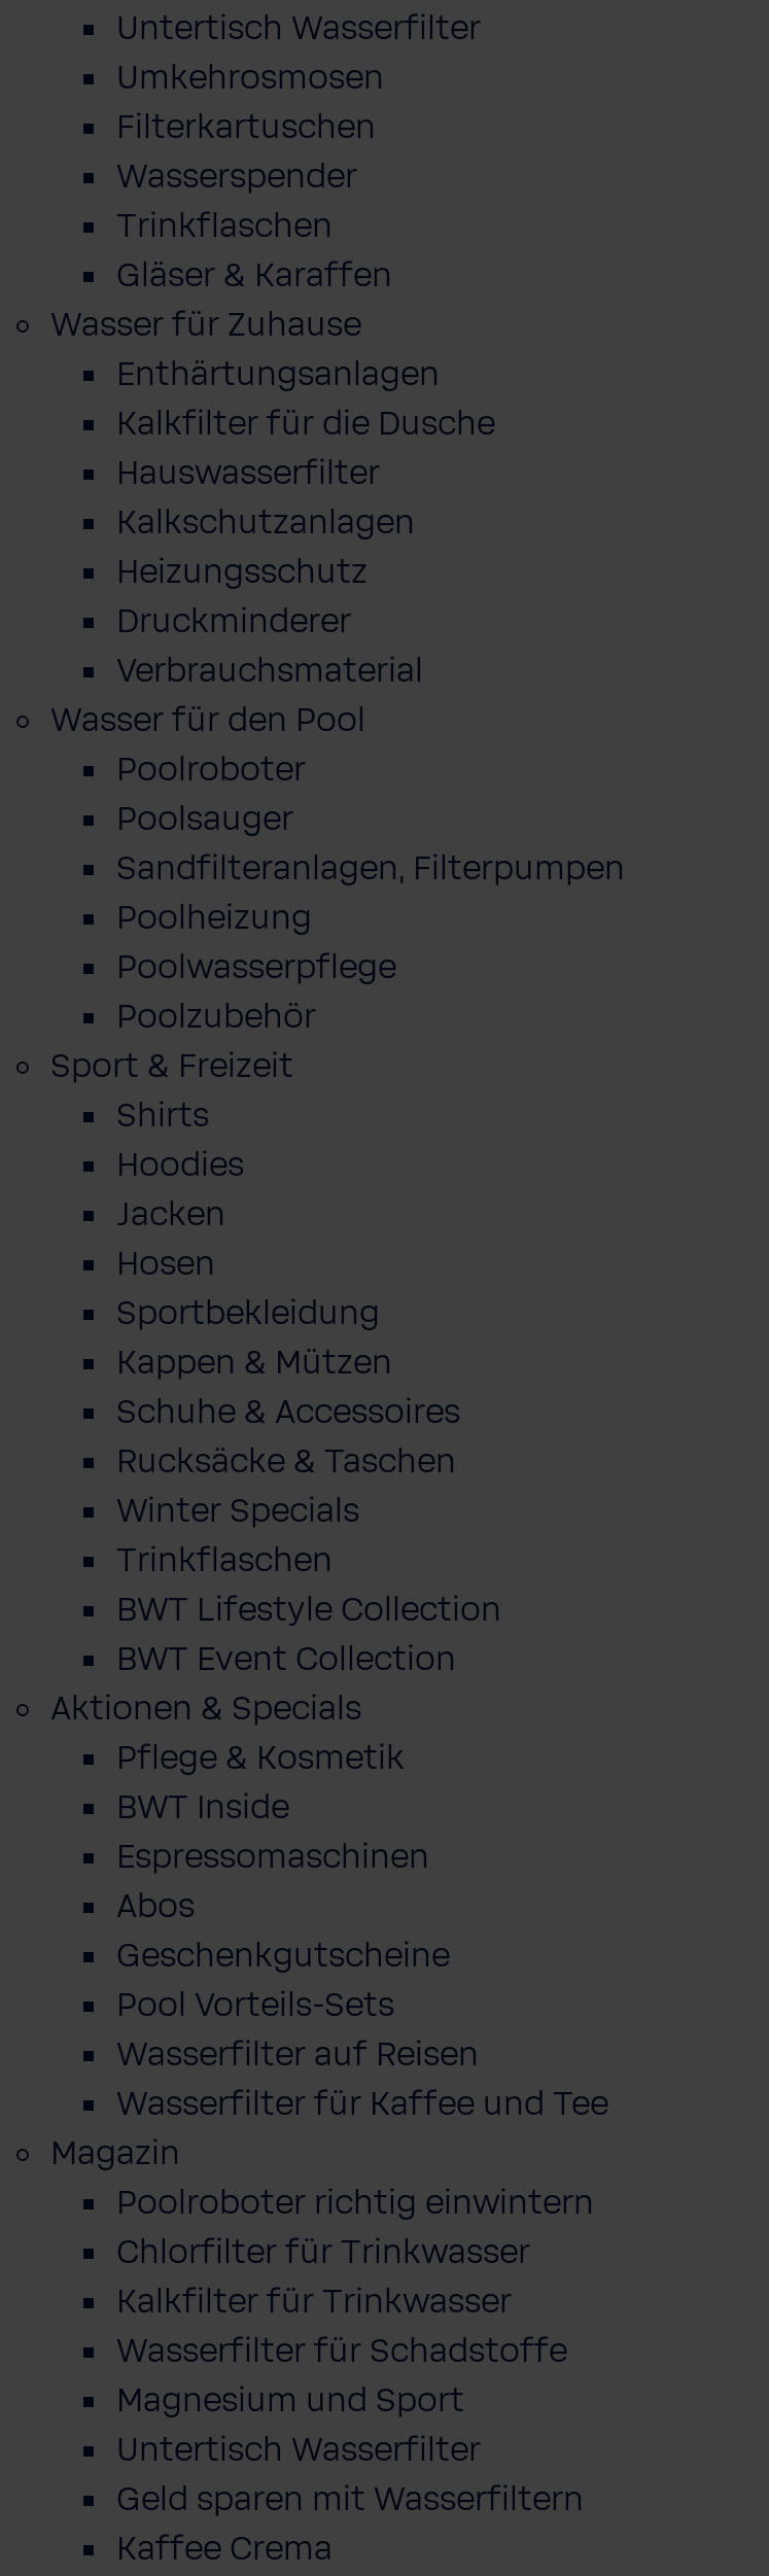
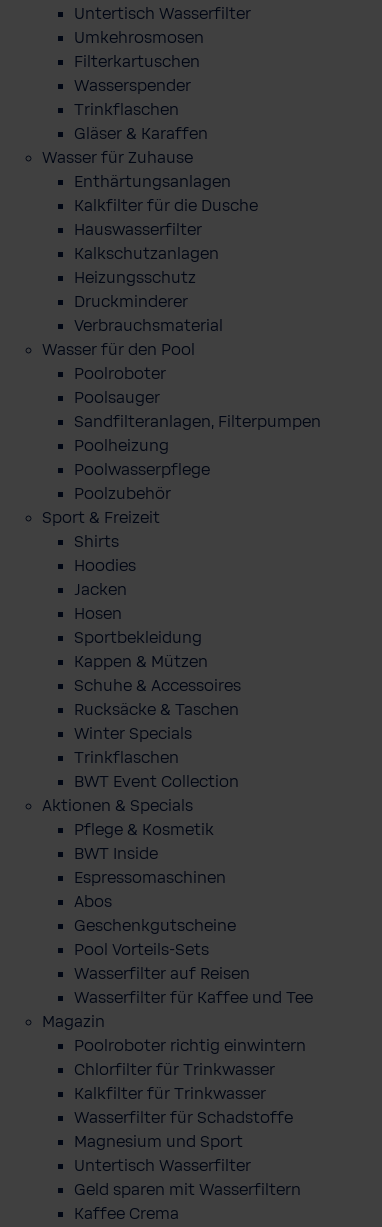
- BWT Lifestyle Collection
